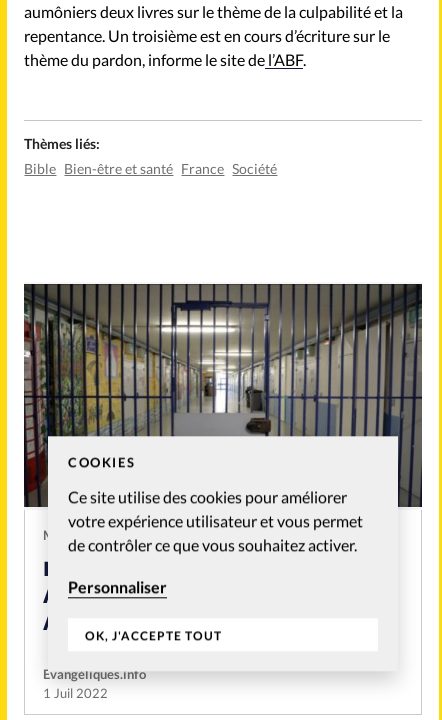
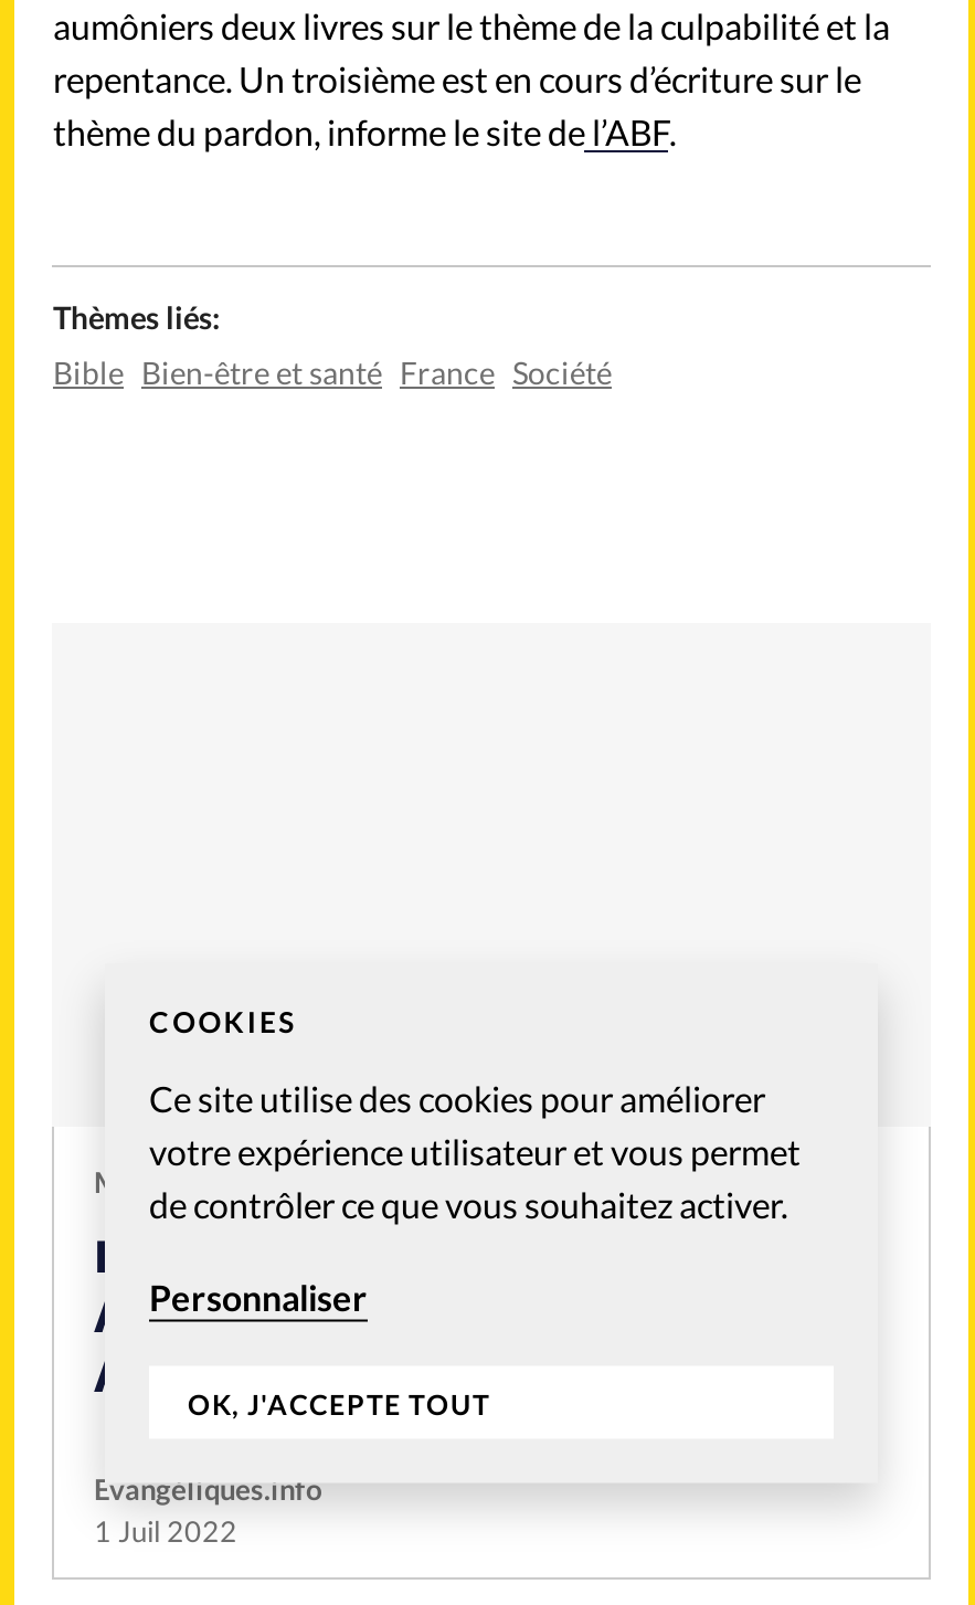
- [image]
